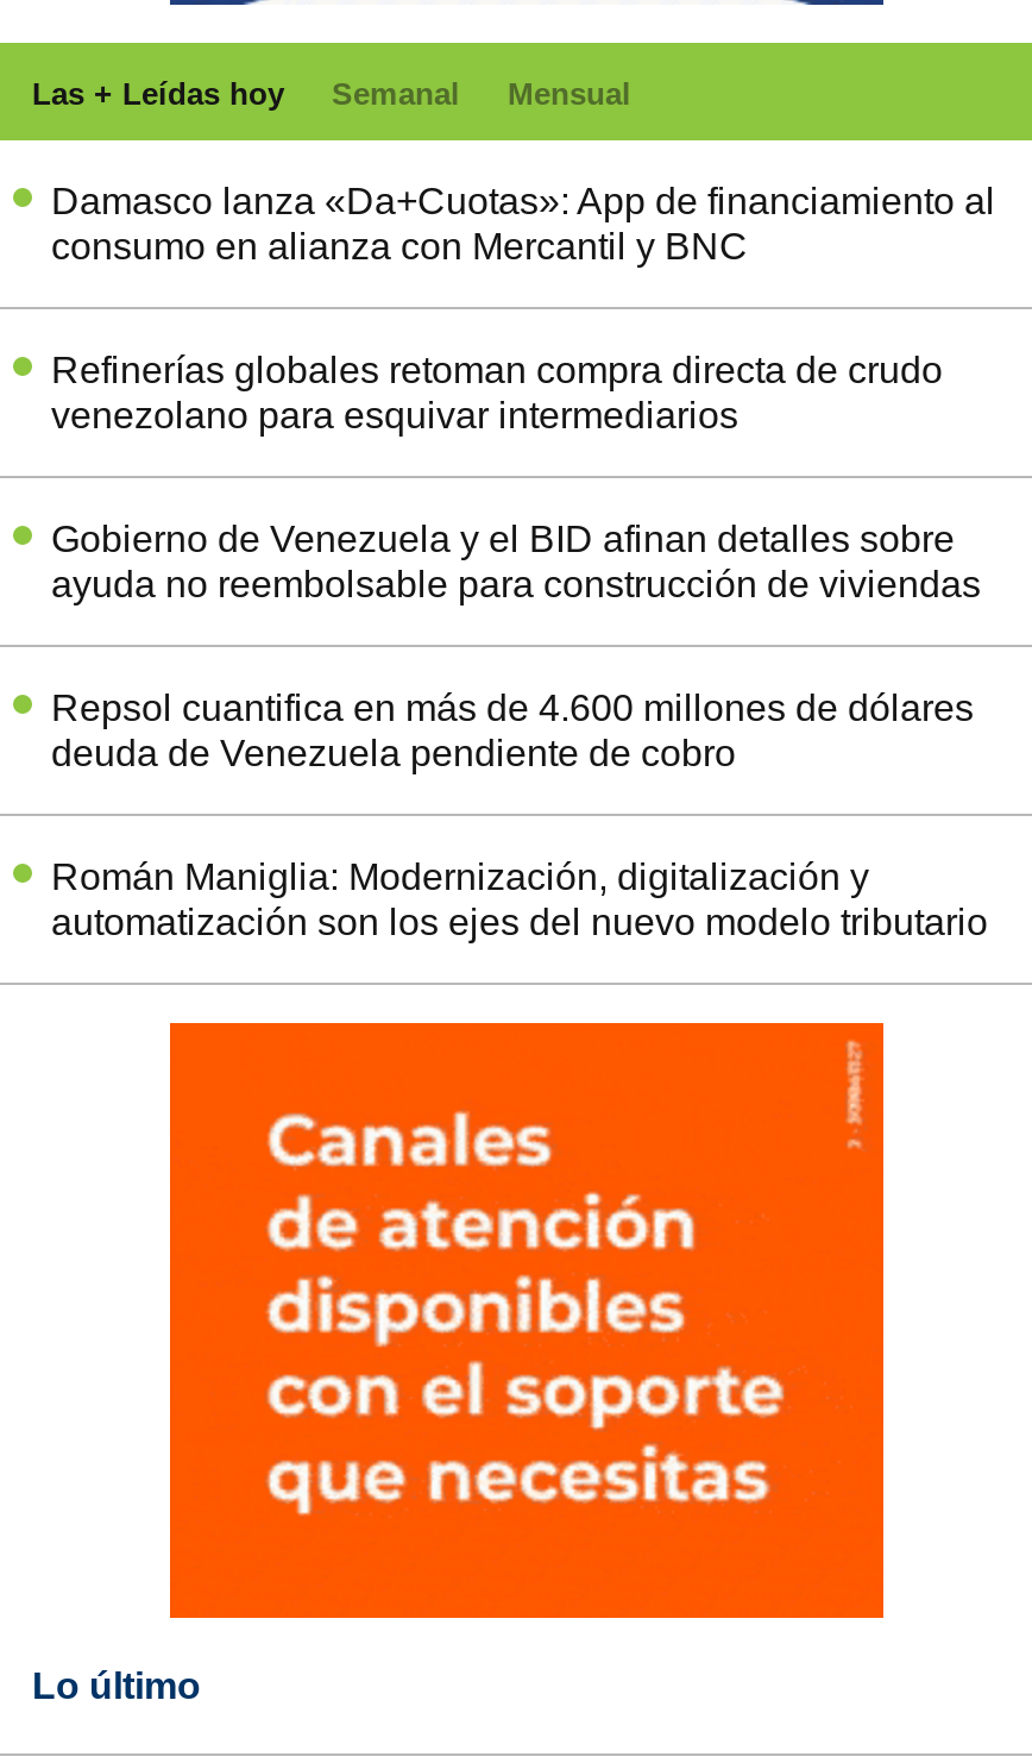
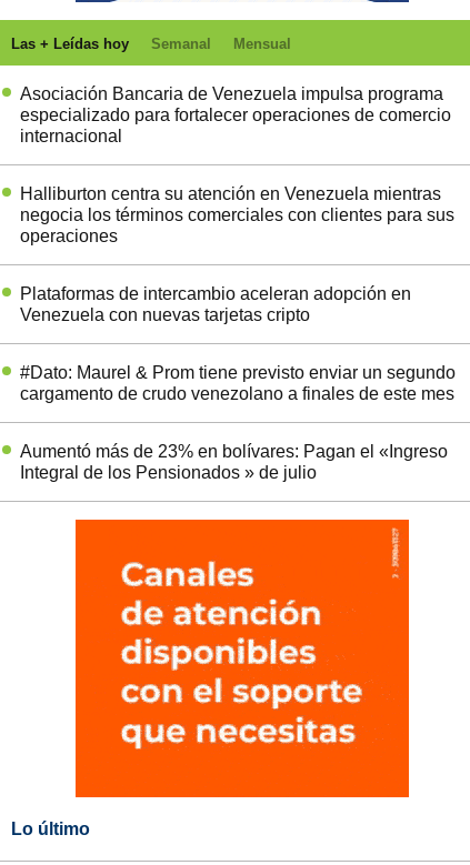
- Damasco lanza «Da+Cuotas»: App de financiamiento al
- consumo en alianza con Mercantil y BNC
+ Asociación Bancaria de Venezuela impulsa programa
+ especializado para fortalecer operaciones de comercio
+ internacional

- Refinerías globales retoman compra directa de crudo
- venezolano para esquivar intermediarios
+ Halliburton centra su atención en Venezuela mientras
+ negocia los términos comerciales con clientes para sus
+ operaciones

- Gobierno de Venezuela y el BID afinan detalles sobre
- ayuda no reembolsable para construcción de viviendas
+ Plataformas de intercambio aceleran adopción en
+ Venezuela con nuevas tarjetas cripto

- Repsol cuantifica en más de 4.600 millones de dólares
- deuda de Venezuela pendiente de cobro
+ #Dato: Maurel & Prom tiene previsto enviar un segundo
+ cargamento de crudo venezolano a finales de este mes

- Román Maniglia: Modernización, digitalización y
- automatización son los ejes del nuevo modelo tributario
+ Aumentó más de 23% en bolívares: Pagan el «Ingreso
+ Integral de los Pensionados » de julio
